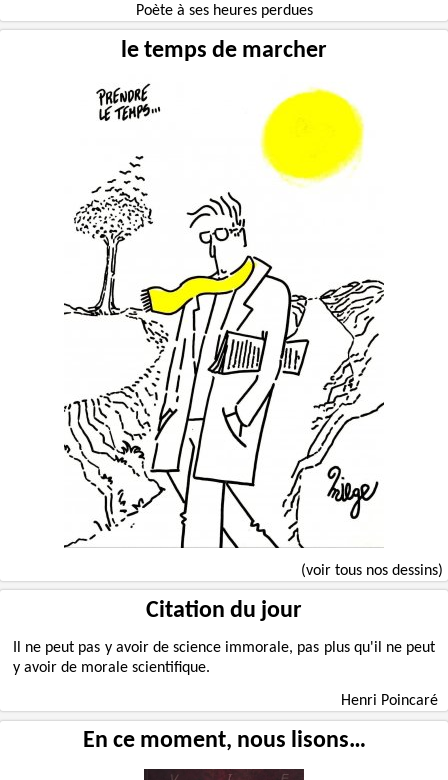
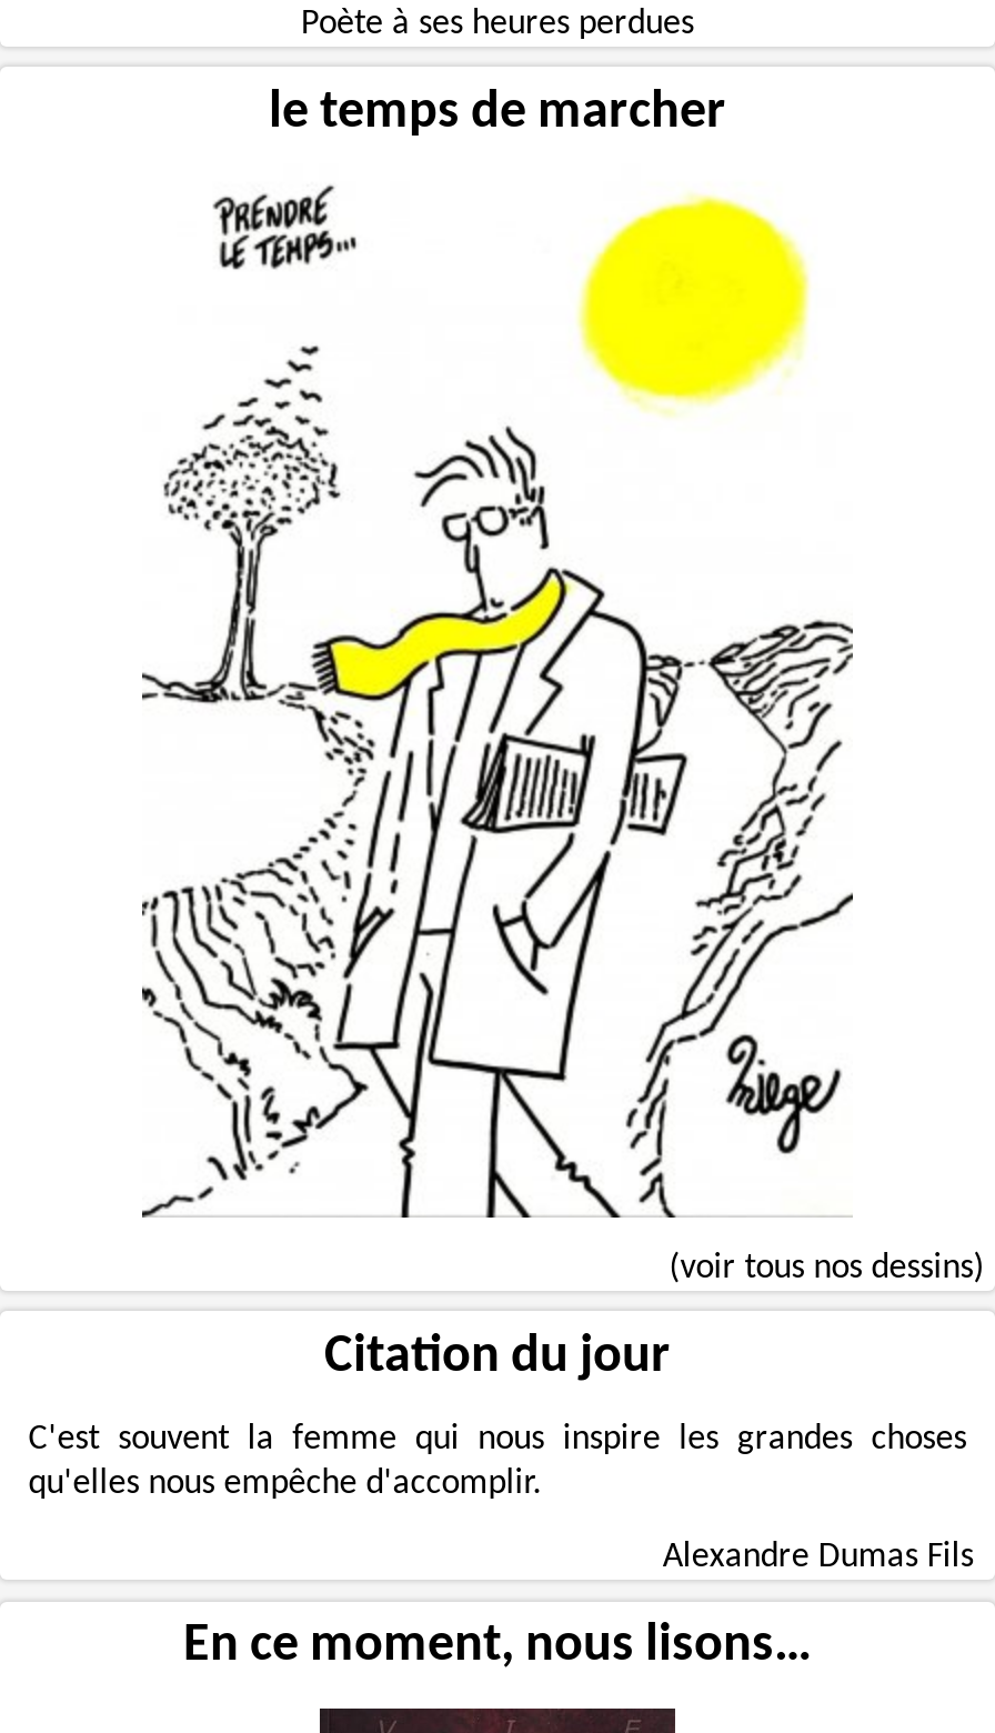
- Il ne peut pas y avoir de science immorale, pas plus qu'il ne peut
- y avoir de morale scientifique.
+ C'est souvent la femme qui nous inspire les grandes choses
+ qu'elles nous empêche d'accomplir.

- Henri Poincaré
+ Alexandre Dumas Fils
